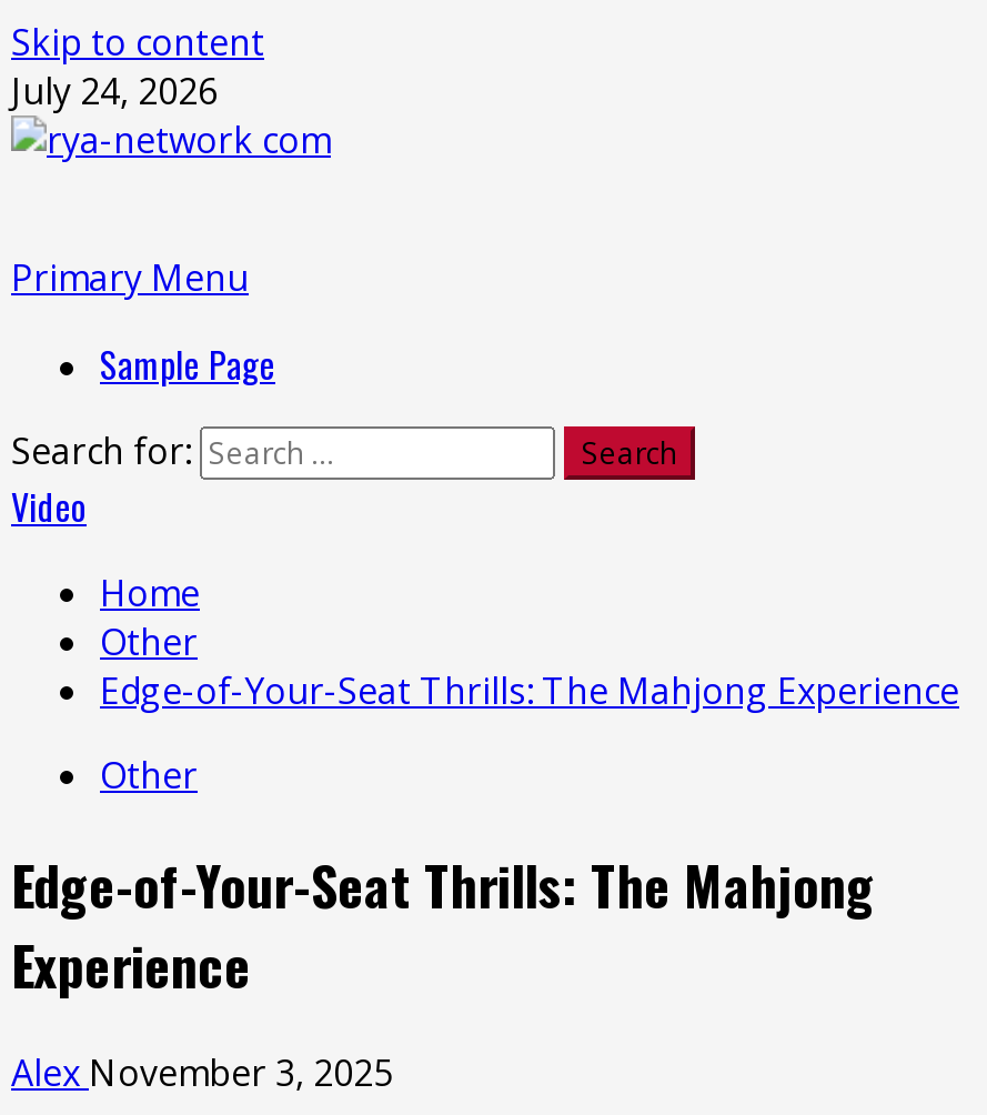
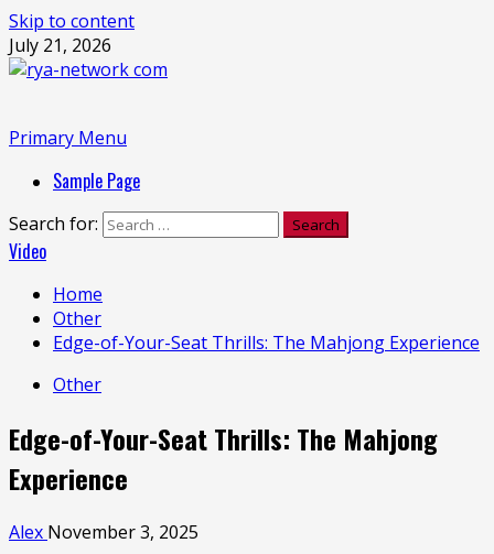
- July 24, 2026
+ July 21, 2026
